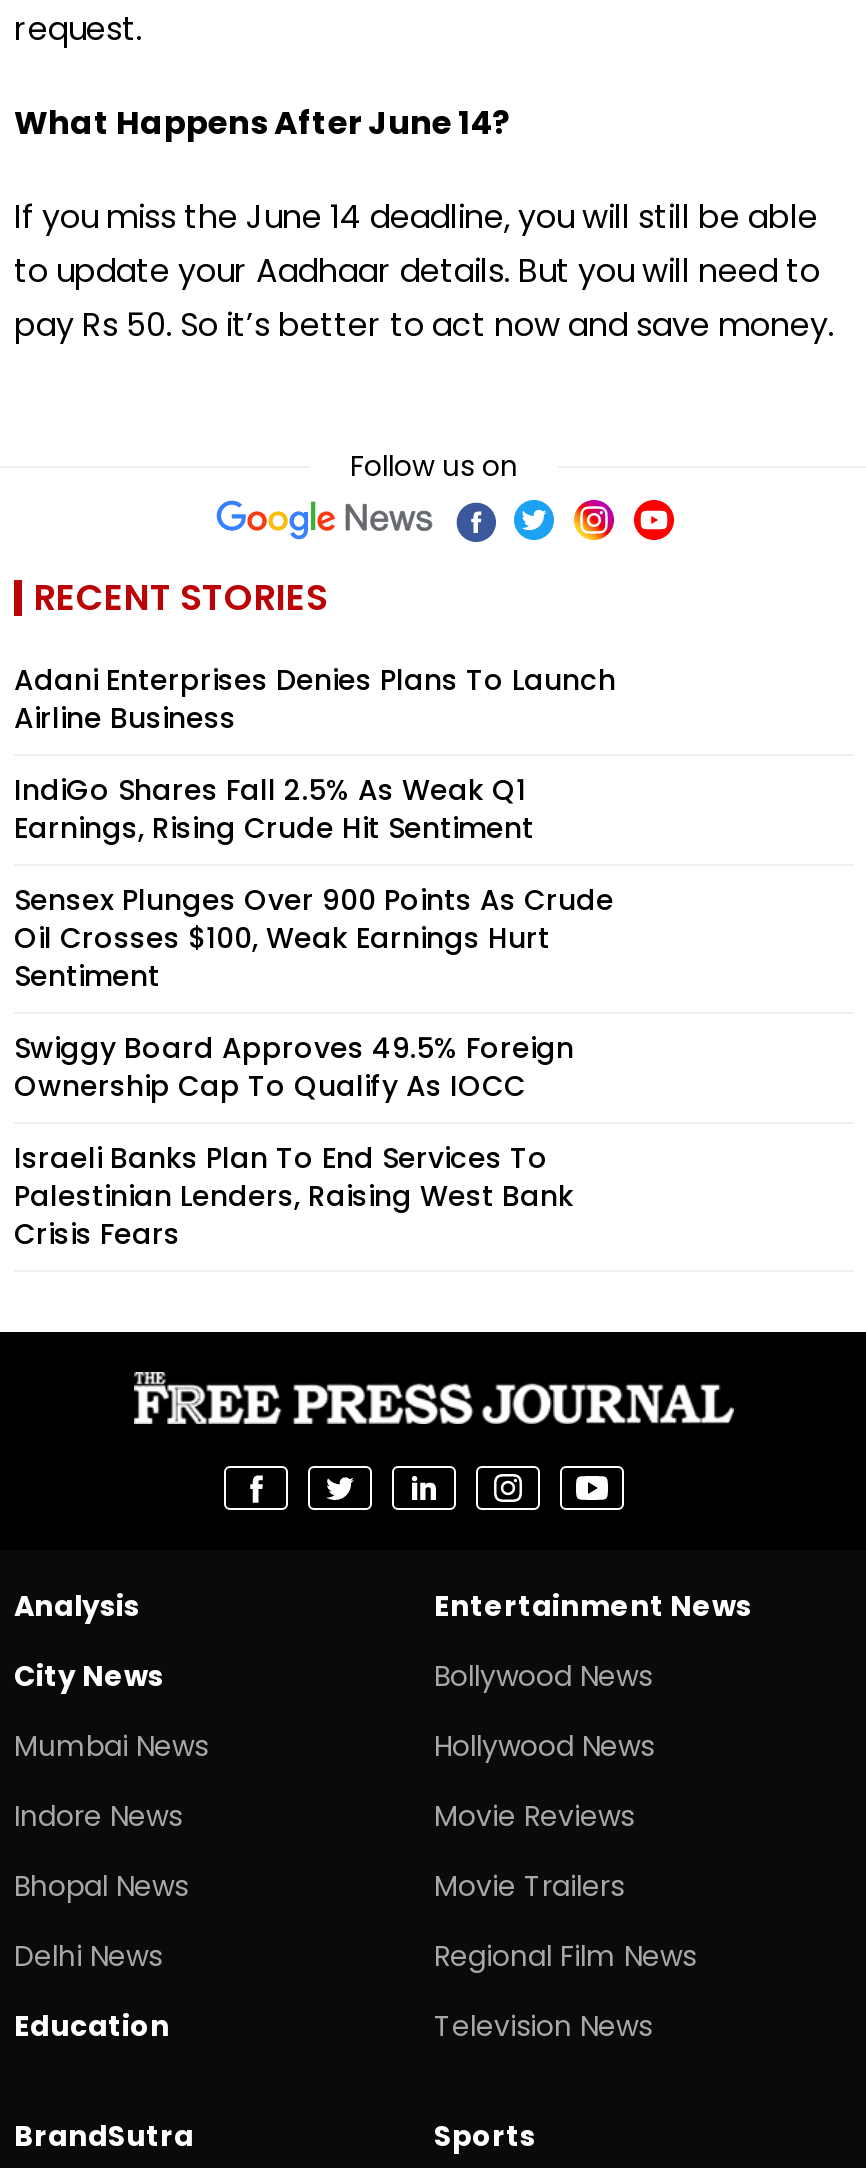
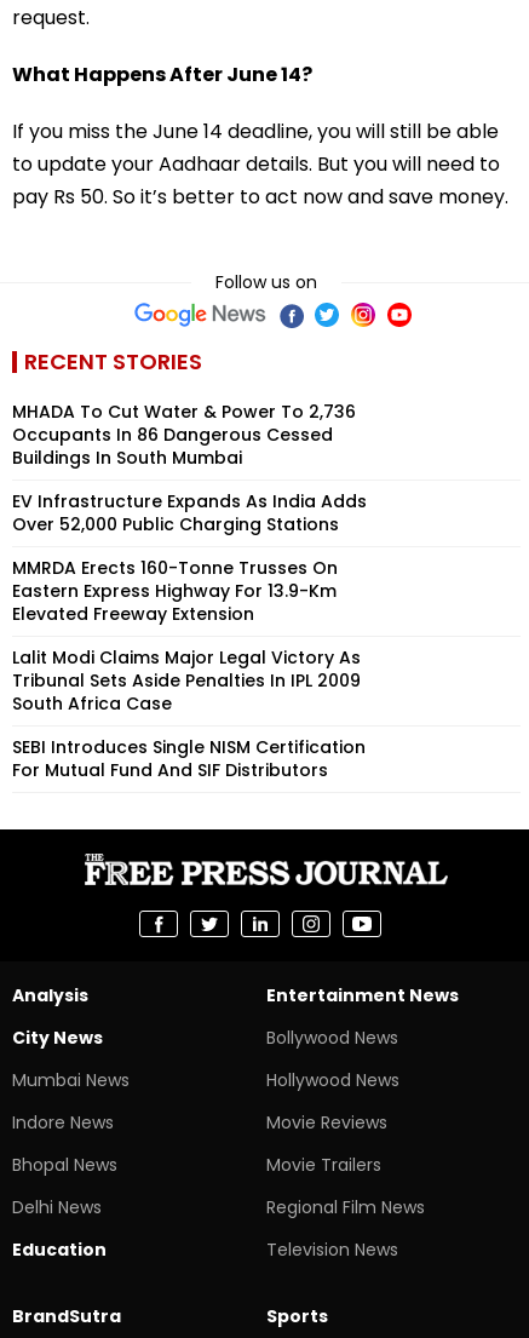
- Adani Enterprises Denies Plans To Launch
- Airline Business
+ MHADA To Cut Water & Power To 2,736
+ Occupants In 86 Dangerous Cessed
+ Buildings In South Mumbai

- IndiGo Shares Fall 2.5% As Weak Q1
- Earnings, Rising Crude Hit Sentiment
+ EV Infrastructure Expands As India Adds
+ Over 52,000 Public Charging Stations

- Sensex Plunges Over 900 Points As Crude
- Oil Crosses $100, Weak Earnings Hurt
- Sentiment
+ MMRDA Erects 160-Tonne Trusses On
+ Eastern Express Highway For 13.9-Km
+ Elevated Freeway Extension

- Swiggy Board Approves 49.5% Foreign
- Ownership Cap To Qualify As IOCC
+ Lalit Modi Claims Major Legal Victory As
+ Tribunal Sets Aside Penalties In IPL 2009
+ South Africa Case

- Israeli Banks Plan To End Services To
- Palestinian Lenders, Raising West Bank
- Crisis Fears
+ SEBI Introduces Single NISM Certification
+ For Mutual Fund And SIF Distributors
